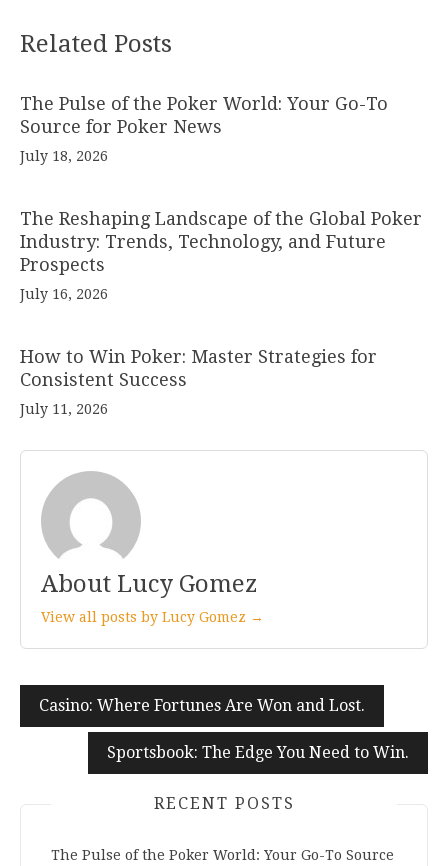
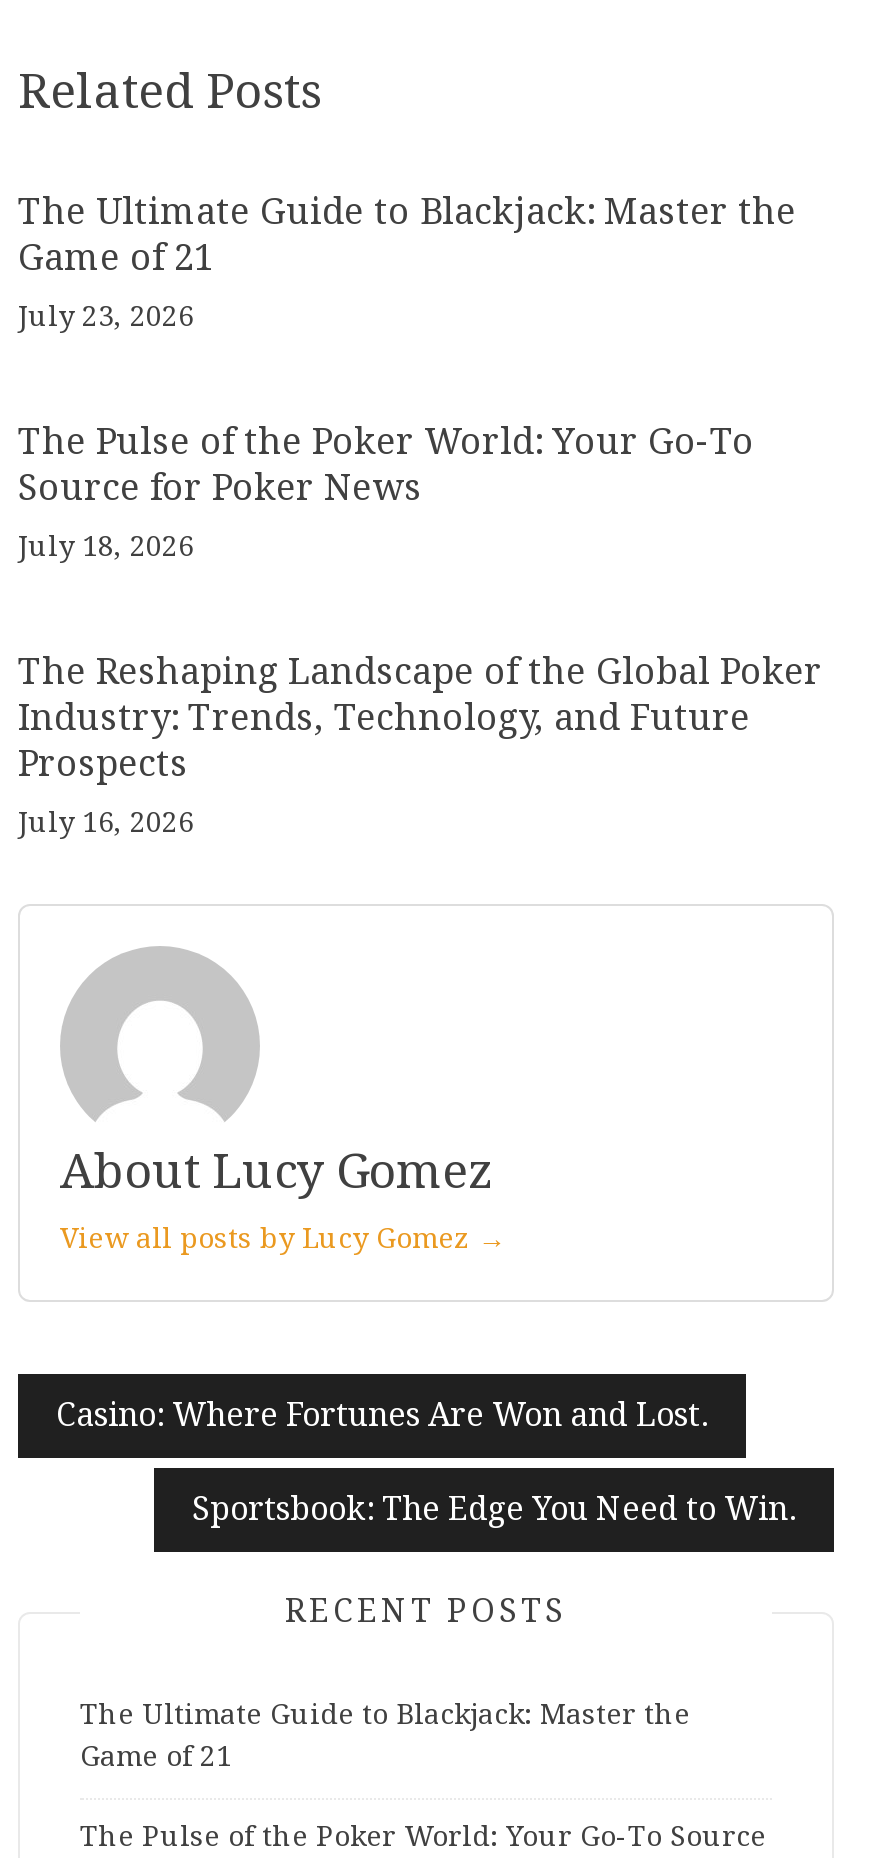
+ The Ultimate Guide to Blackjack: Master the
+ Game of 21
+ July 23, 2026

moved down: The Pulse of the Poker World: Your Go-To | Source for Poker News | July 18, 2026 | The Reshaping Landscape of the Global Poker | Industry: Trends, Technology, and Future | Prospects | July 16, 2026

- How to Win Poker: Master Strategies for
- Consistent Success
- July 11, 2026

+ The Ultimate Guide to Blackjack: Master the
+ Game of 21
